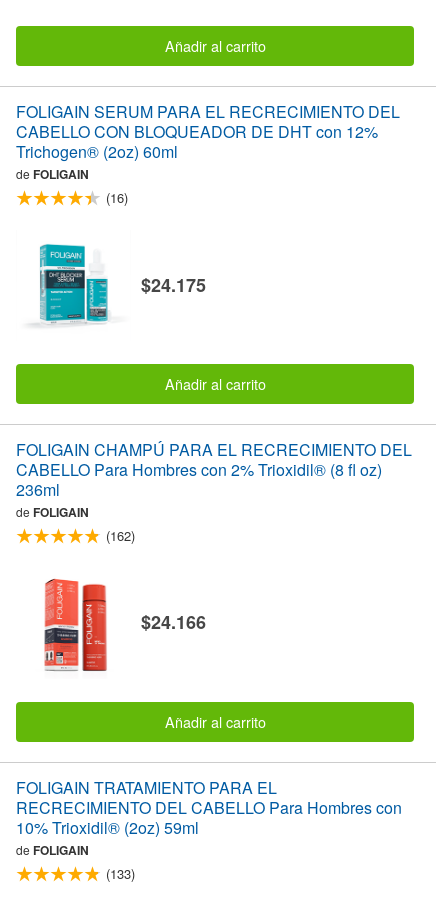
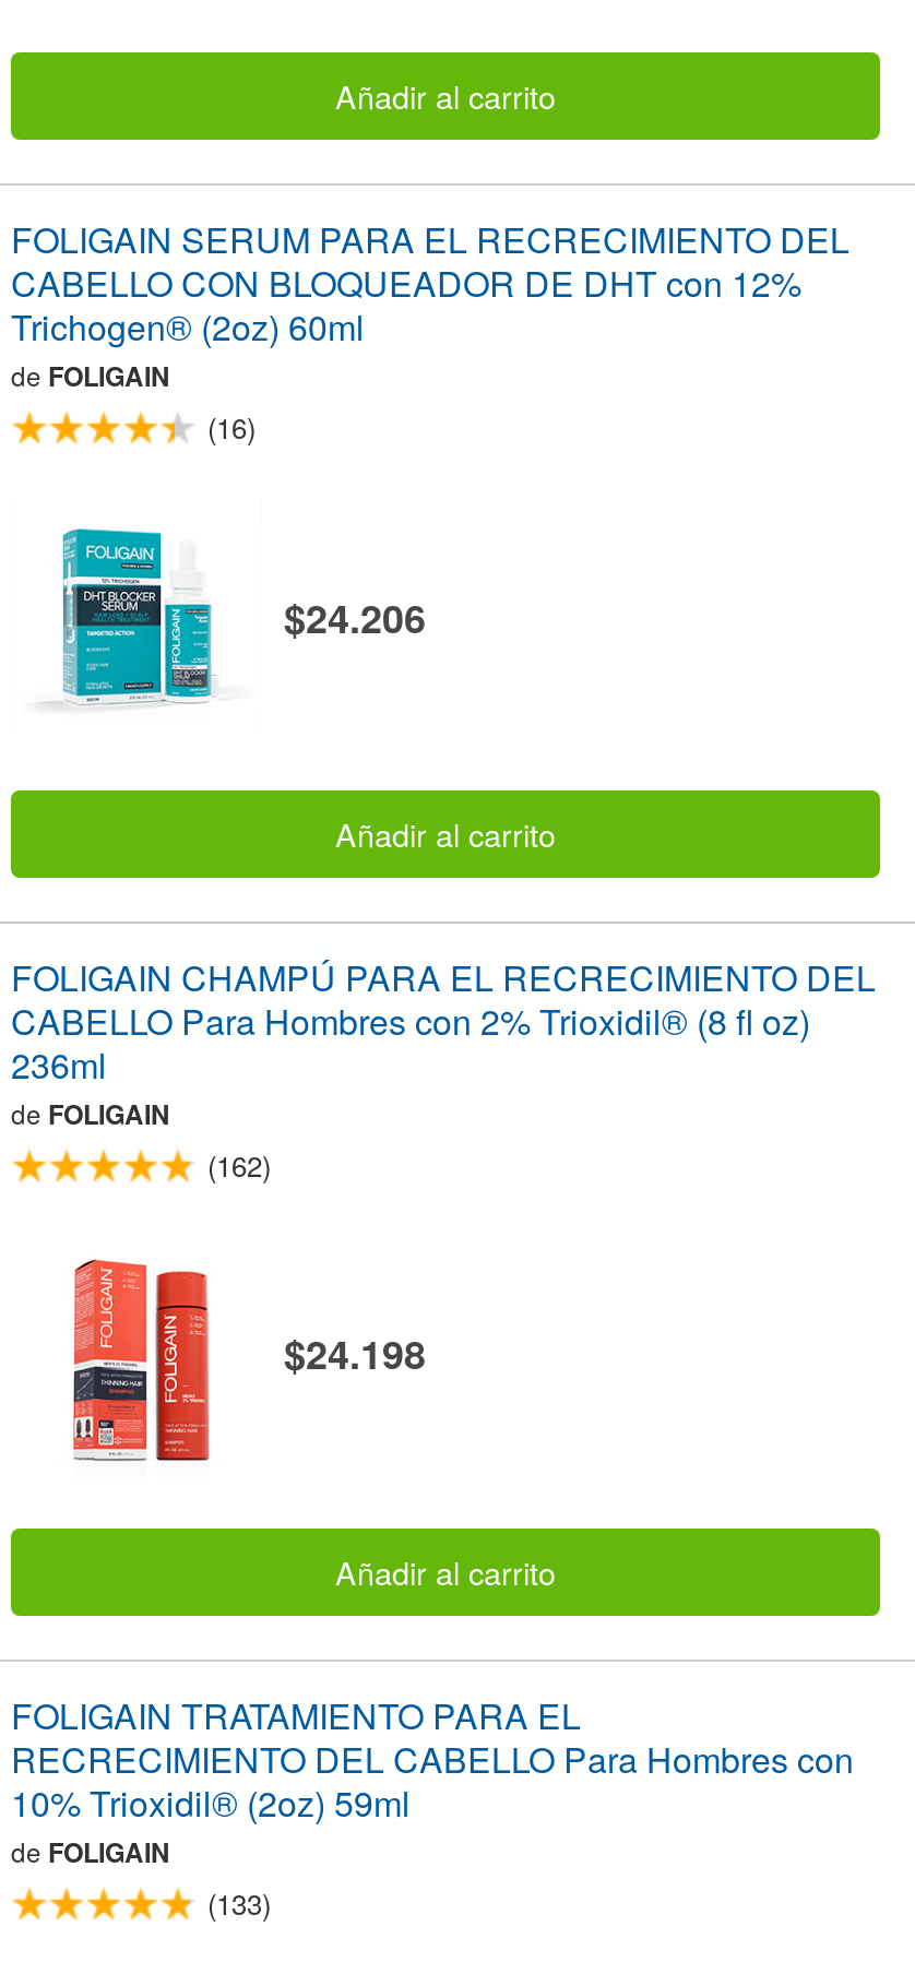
- $24.175
+ $24.206

- $24.166
+ $24.198
